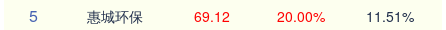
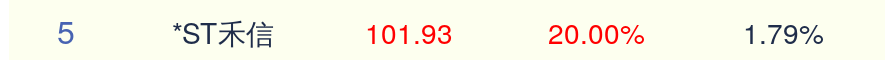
- 惠城环保
- 69.12
+ *ST禾信
+ 101.93

- 11.51%
+ 1.79%
